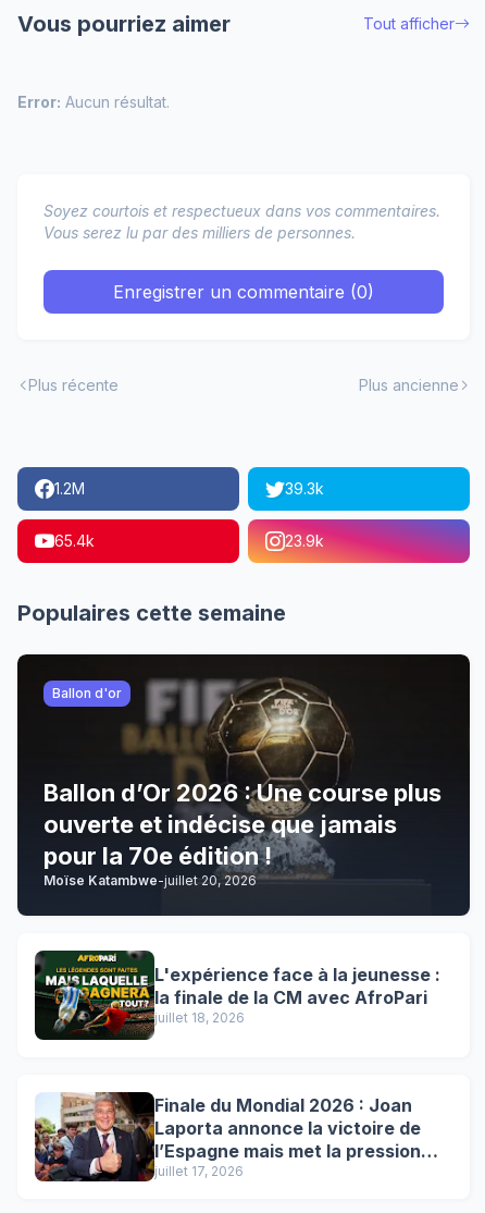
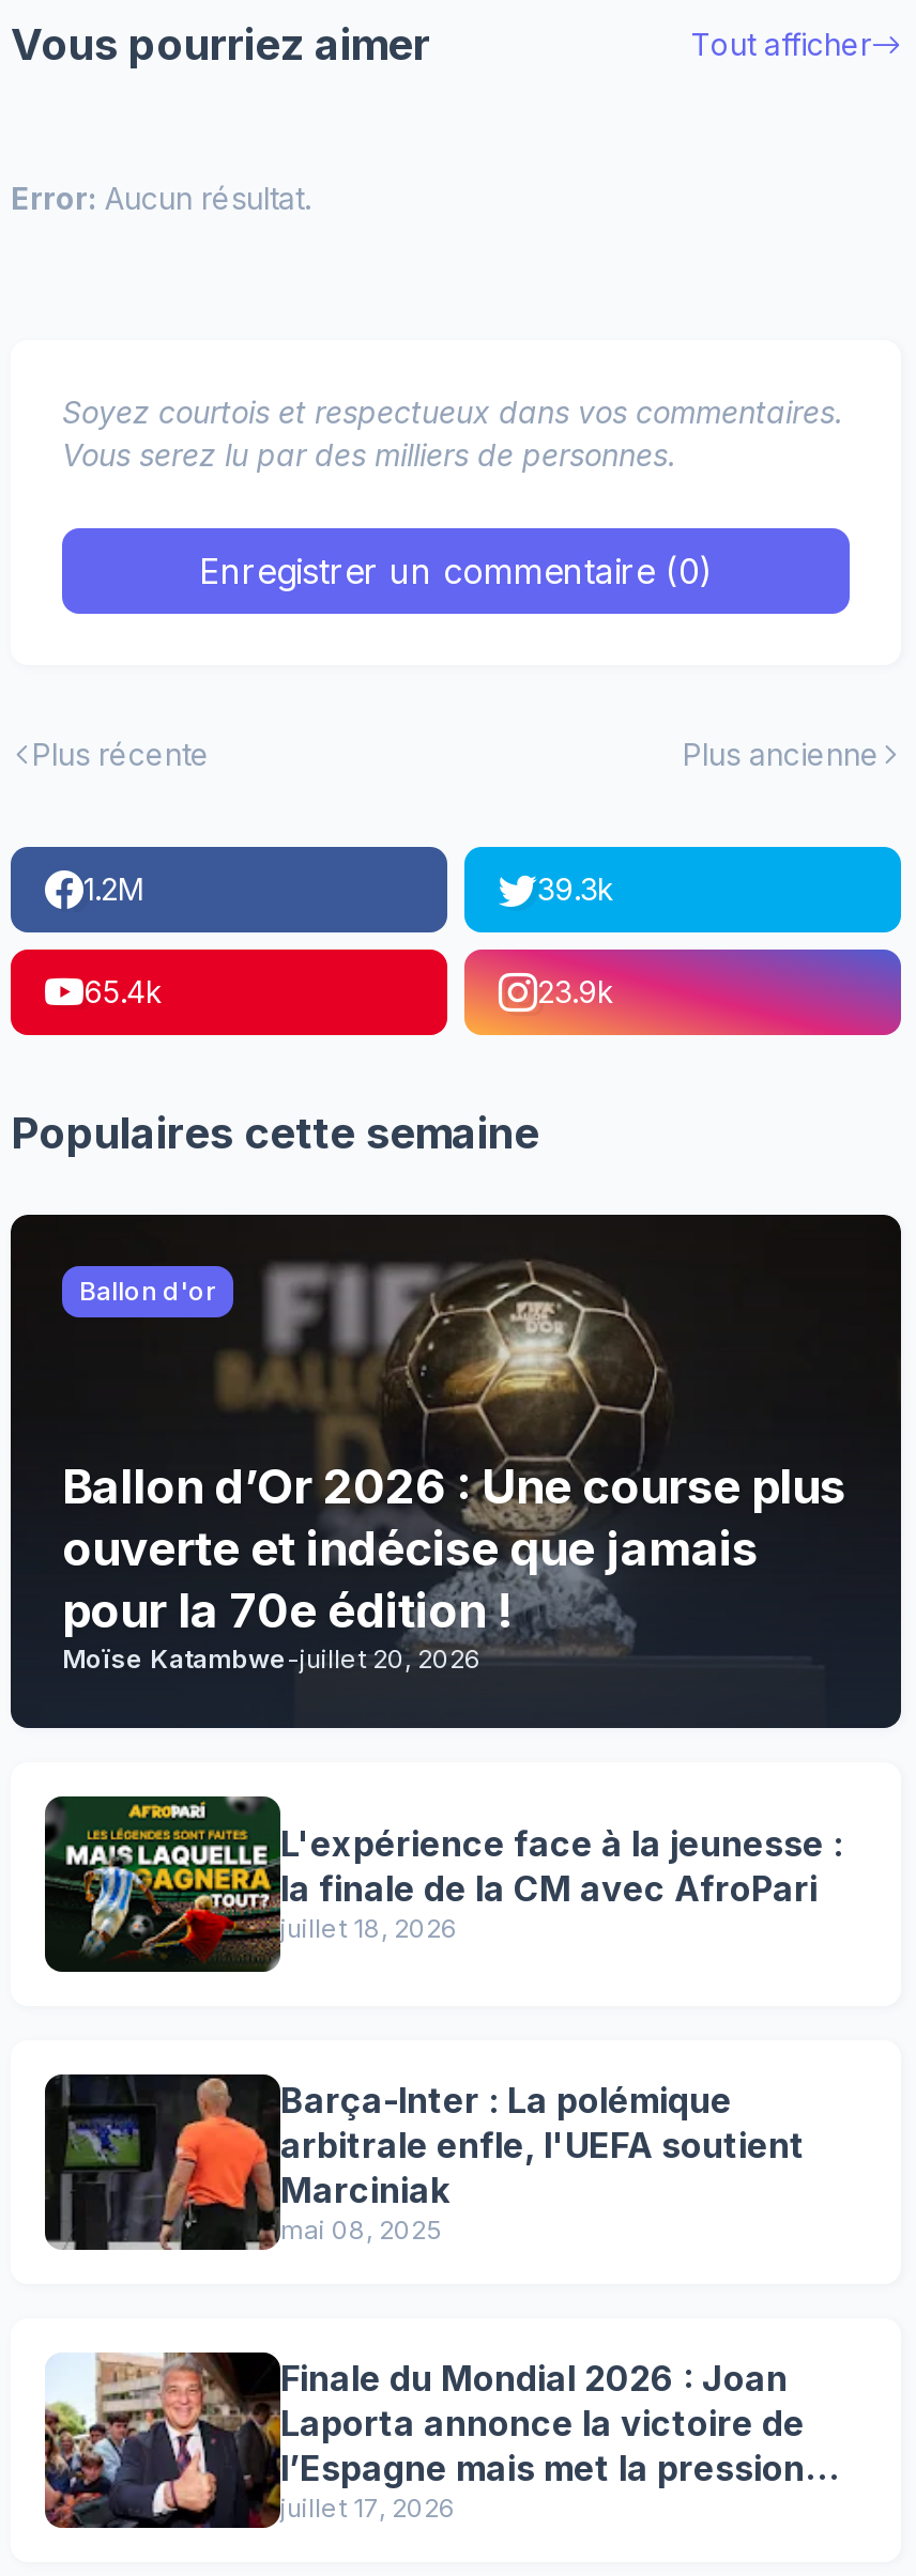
moved up: [image] | 1.2M | 39.3k | ... | la finale de la CM avec AfroPari | juillet 18, 2026

+ [image]
+ Barça-Inter : La polémique
+ arbitrale enfle, l'UEFA soutient
+ Marciniak
+ mai 08, 2025
